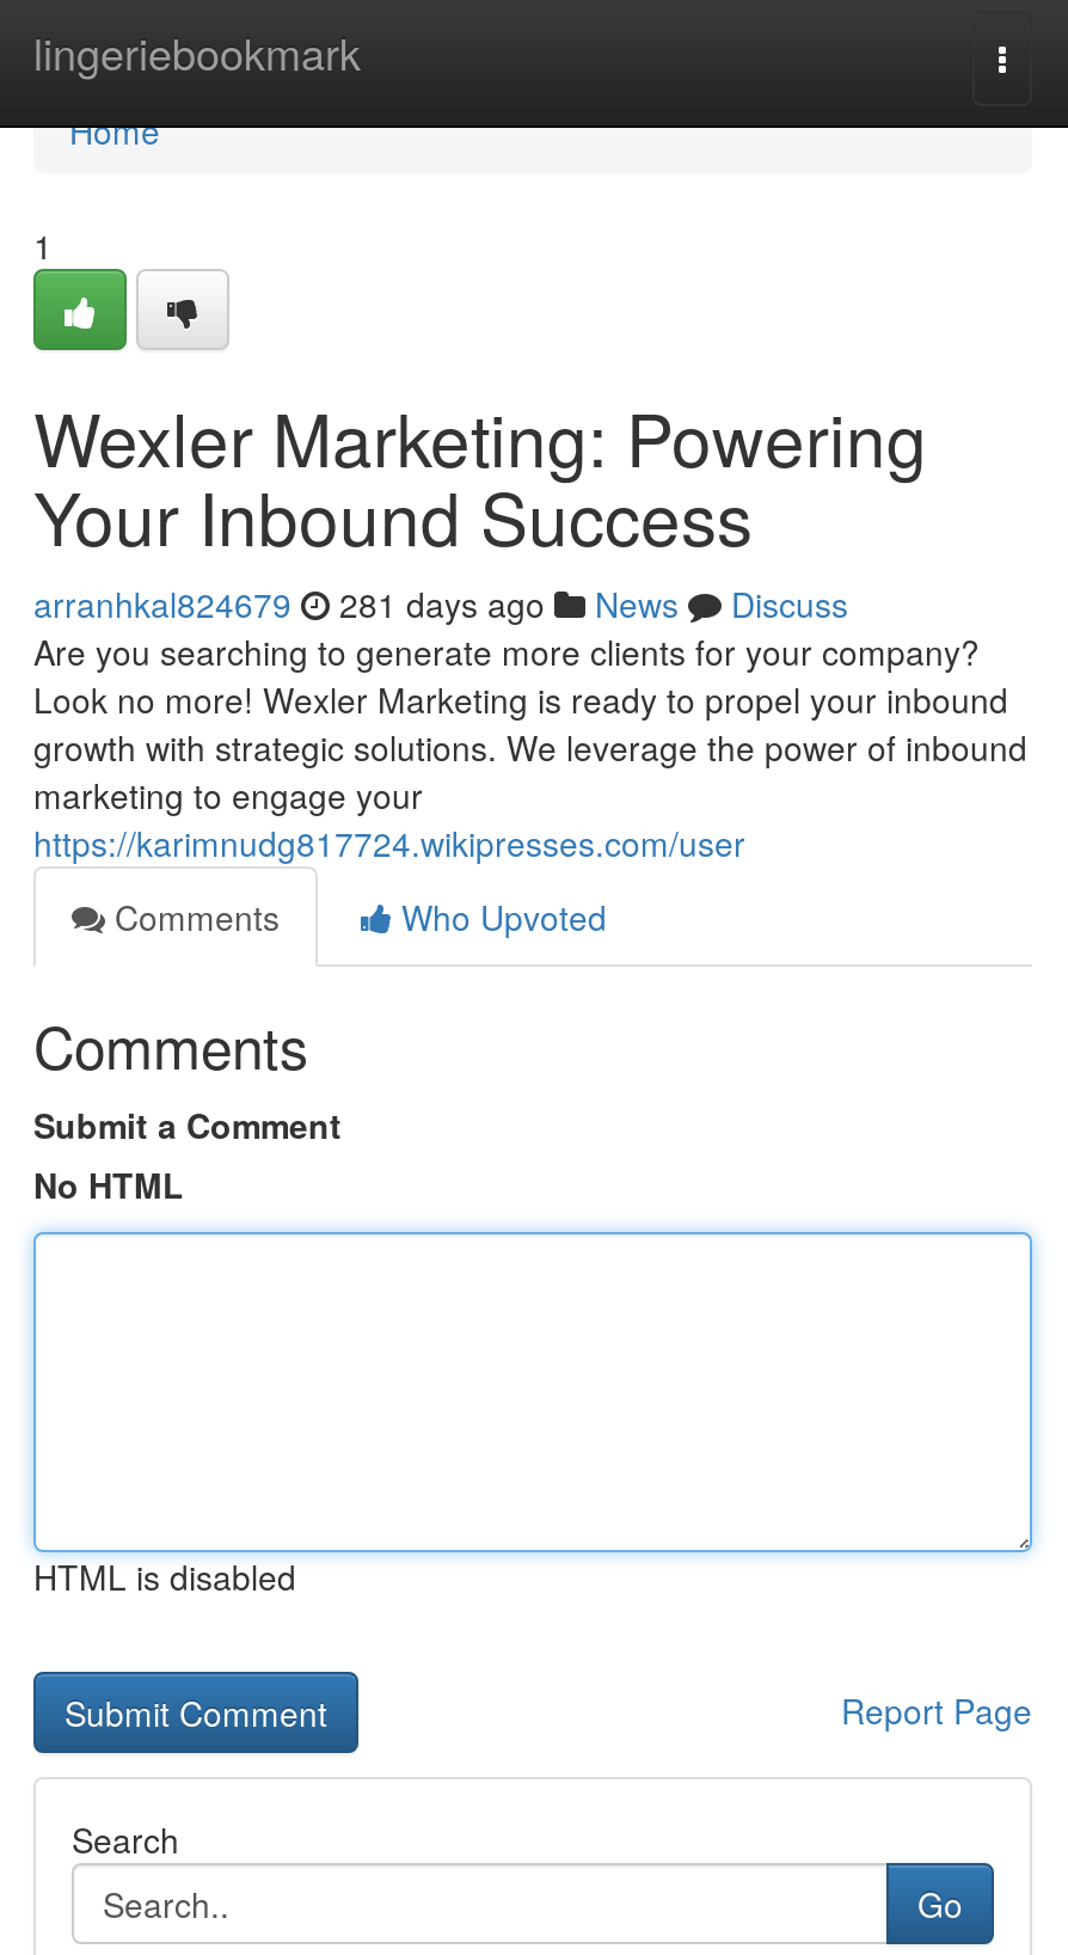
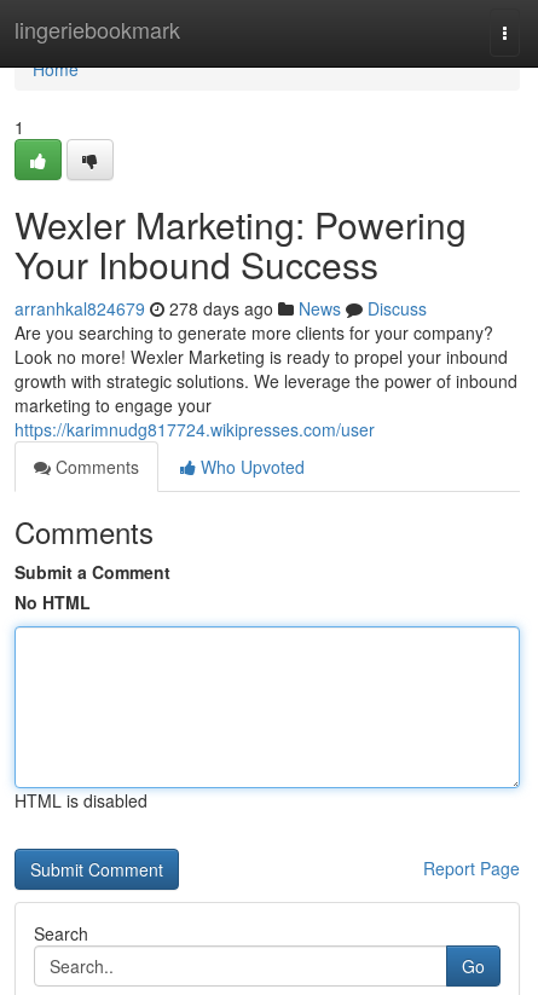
- arranhkal824679 281 days ago News Discuss
+ arranhkal824679 278 days ago News Discuss
